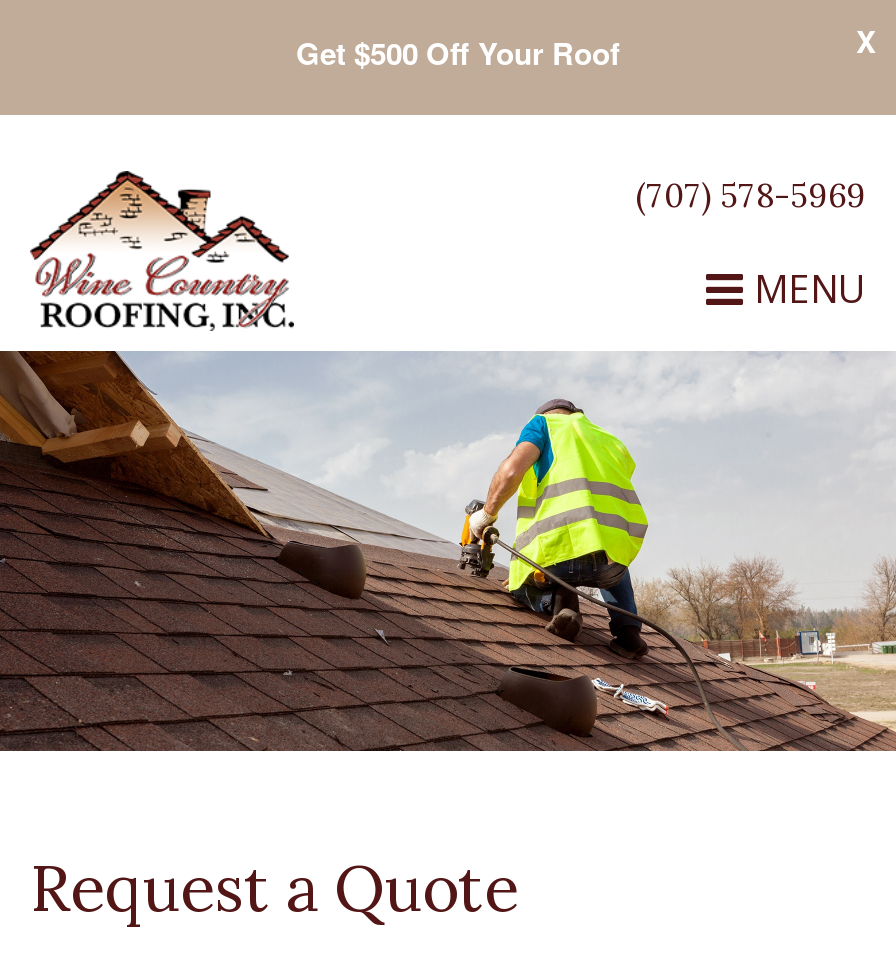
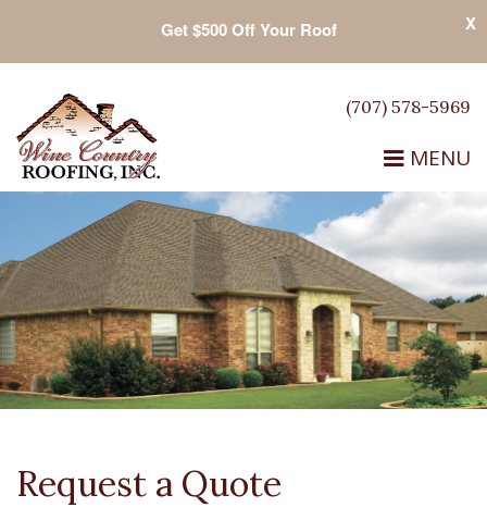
- [image]
+ [image]
